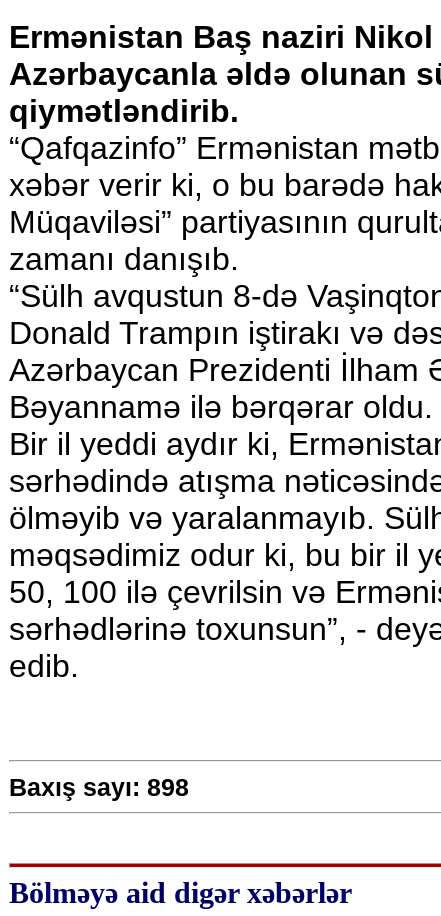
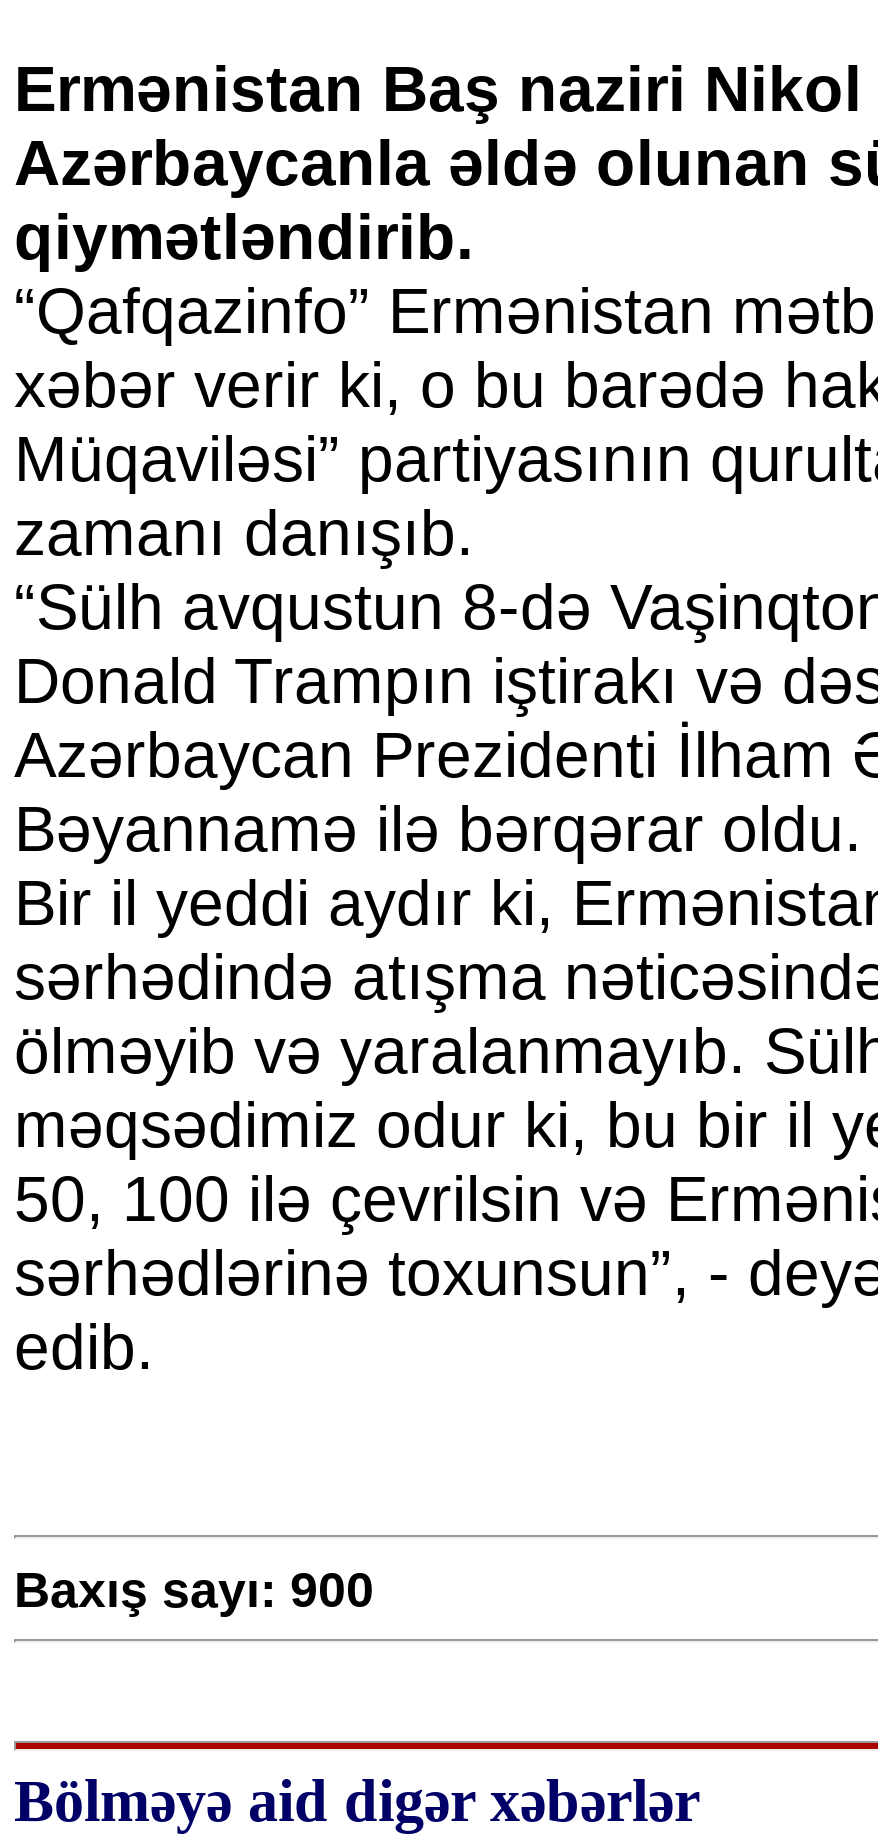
- Baxış sayı: 898
+ Baxış sayı: 900
